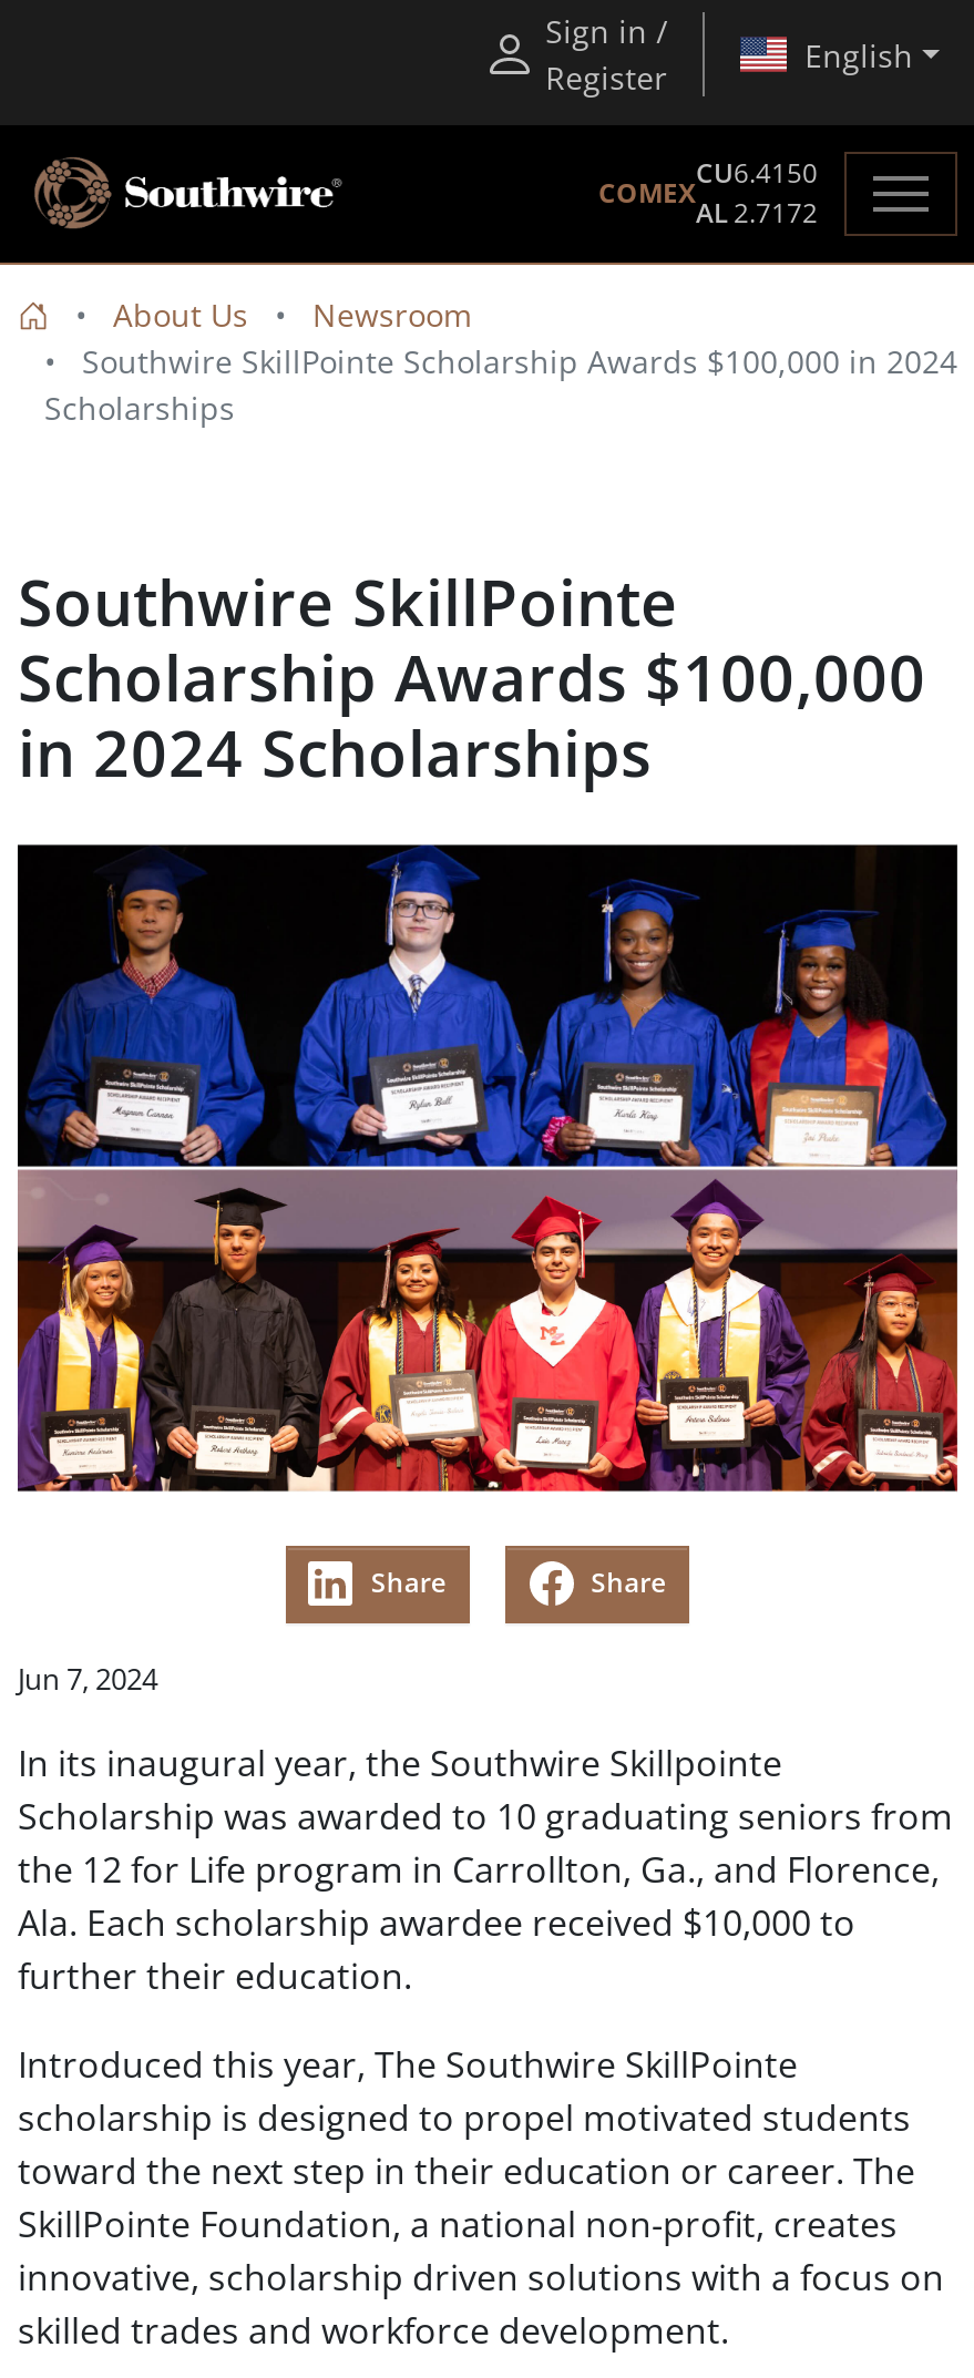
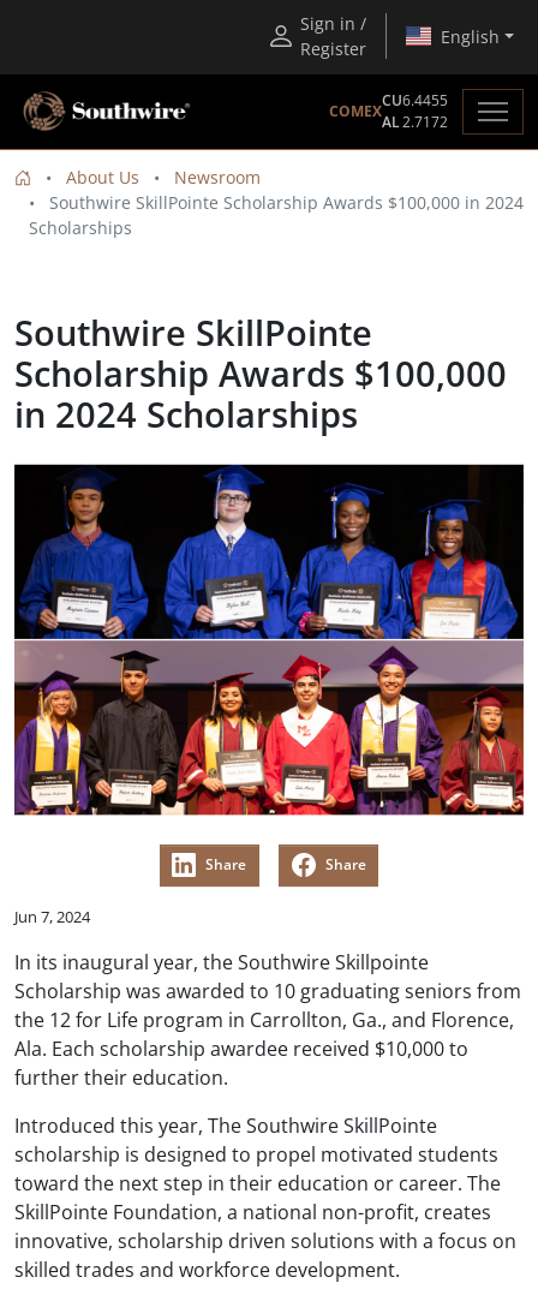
- CU6.4150
+ CU6.4455
